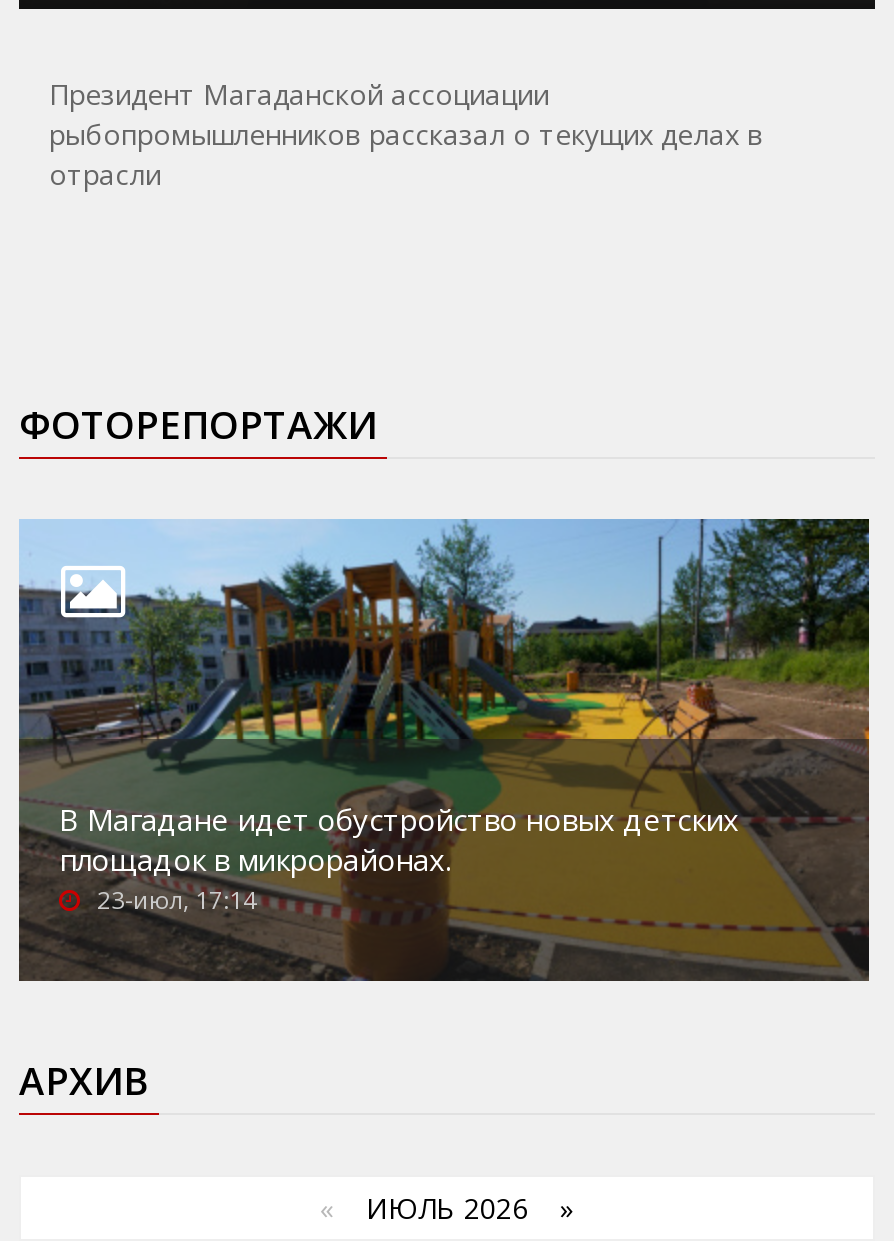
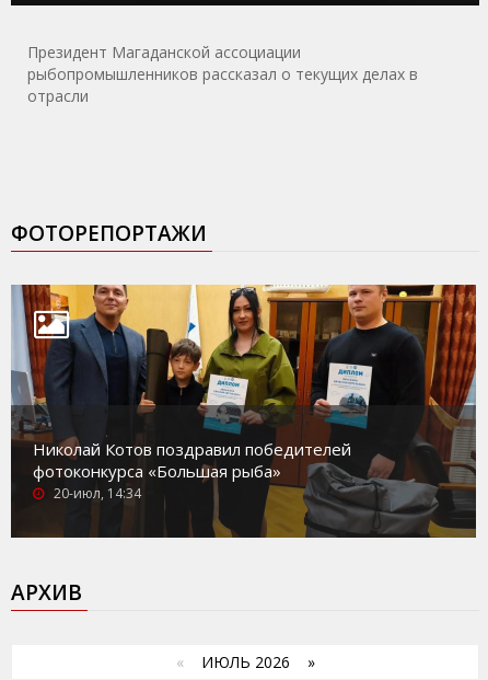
- [image]
- В Магадане идет обустройство новых детских
- площадок в микрорайонах.
- 23-июл, 17:14
+ [image]
+ Николай Котов поздравил победителей
+ фотоконкурса «Большая рыба»
+ 20-июл, 14:34
